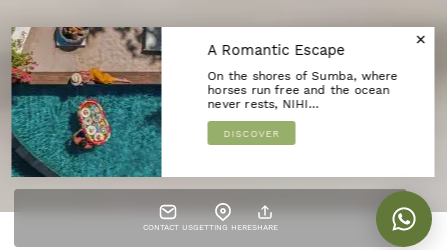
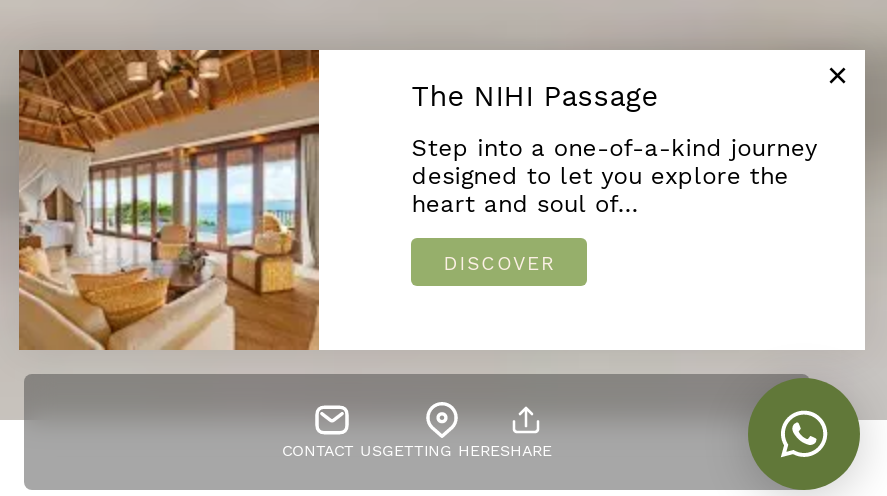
- [image]
+ [image]

- A Romantic Escape
+ The NIHI Passage

- On the shores of Sumba, where
- horses run free and the ocean
- never rests, NIHI…
+ Step into a one-of-a-kind journey
+ designed to let you explore the
+ heart and soul of…
